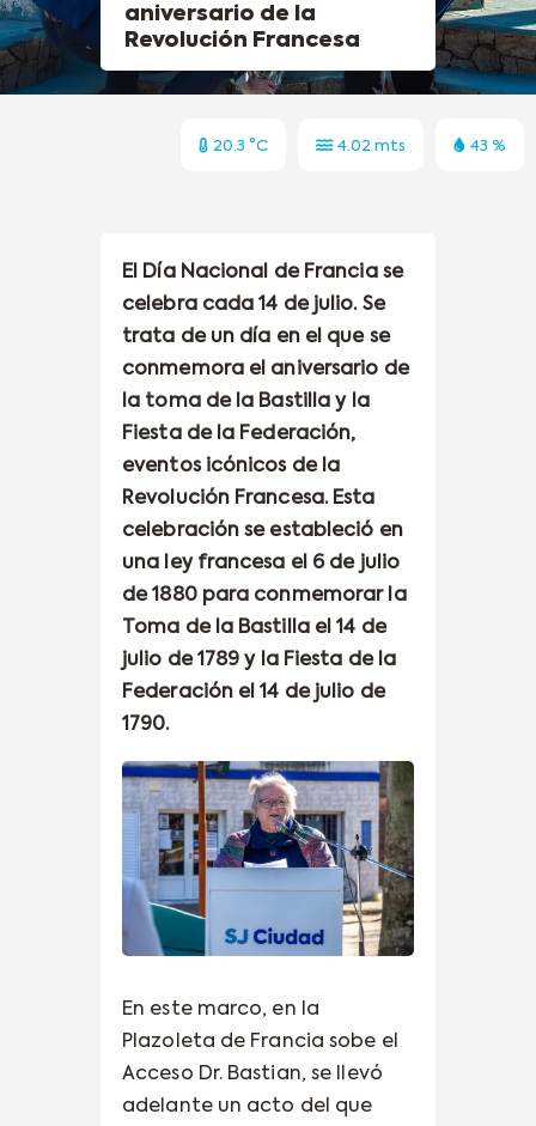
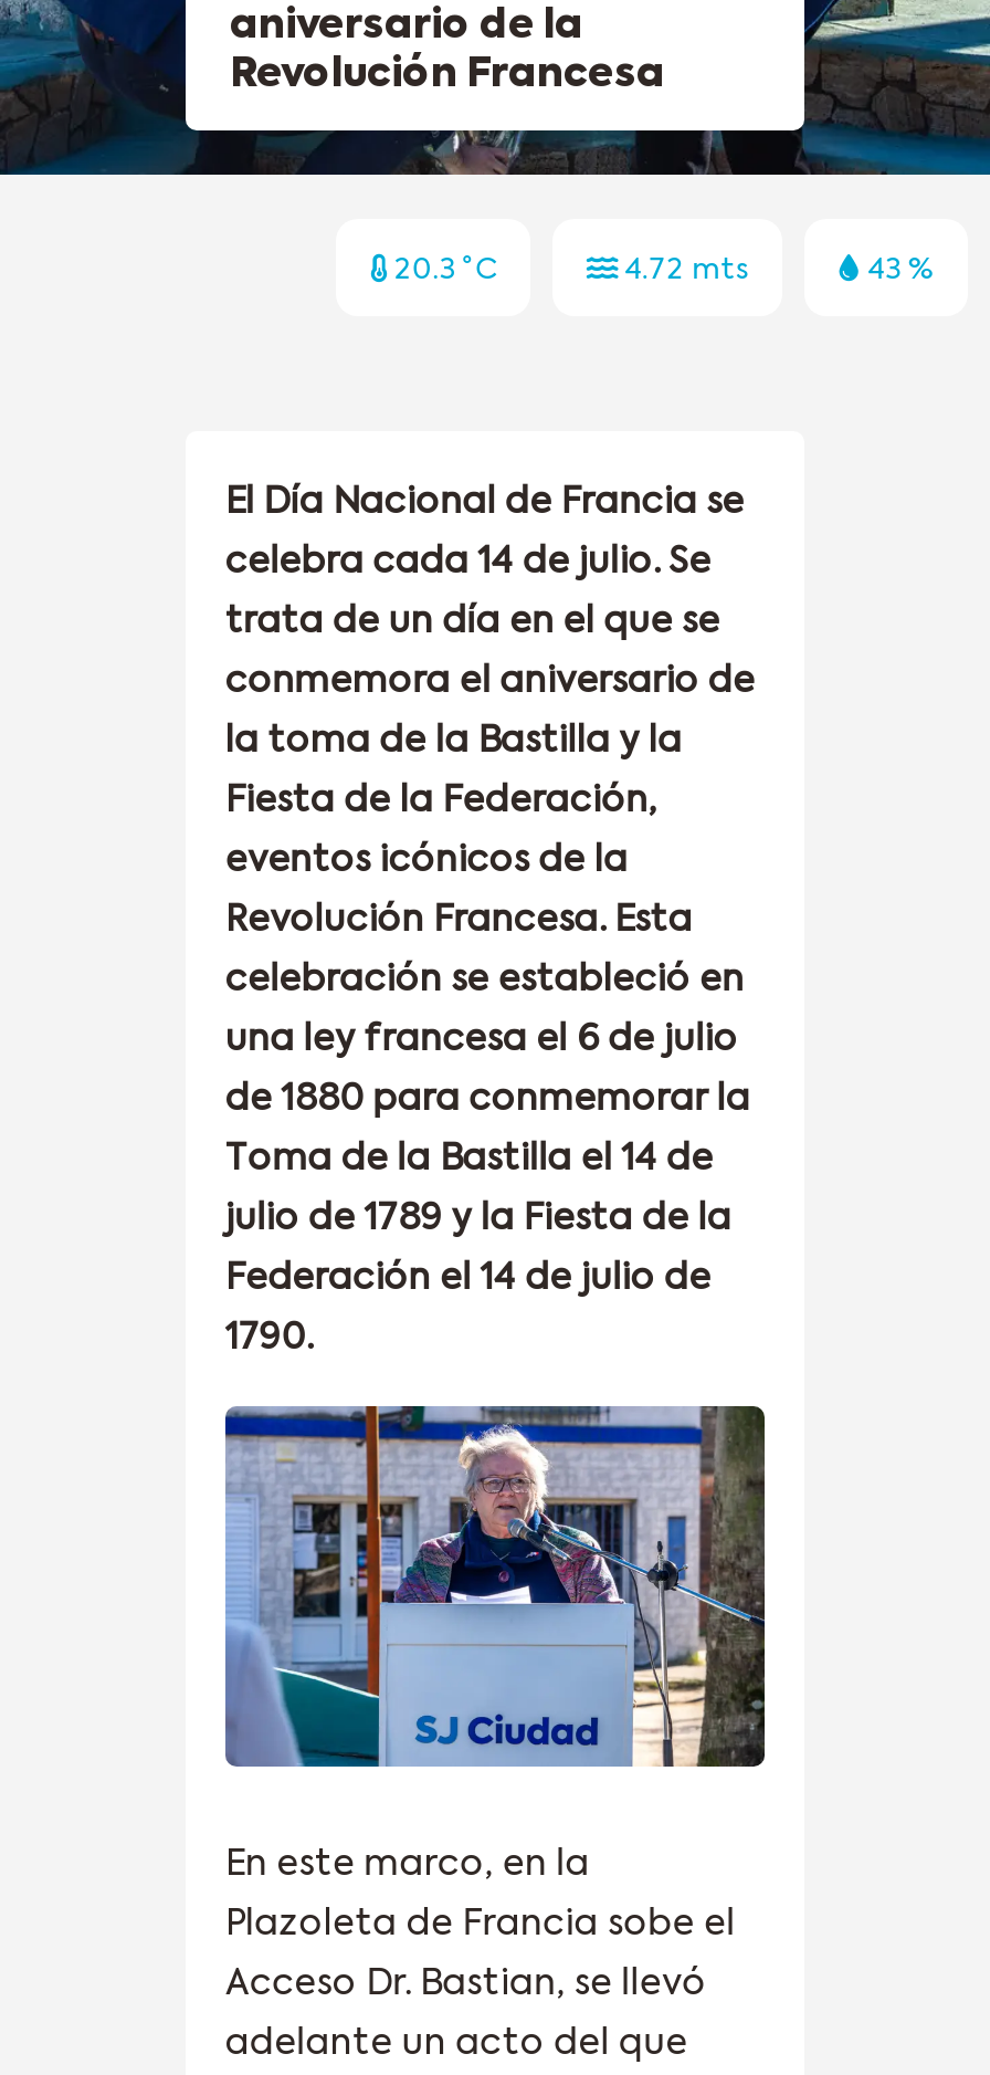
- 4.02 mts
+ 4.72 mts
